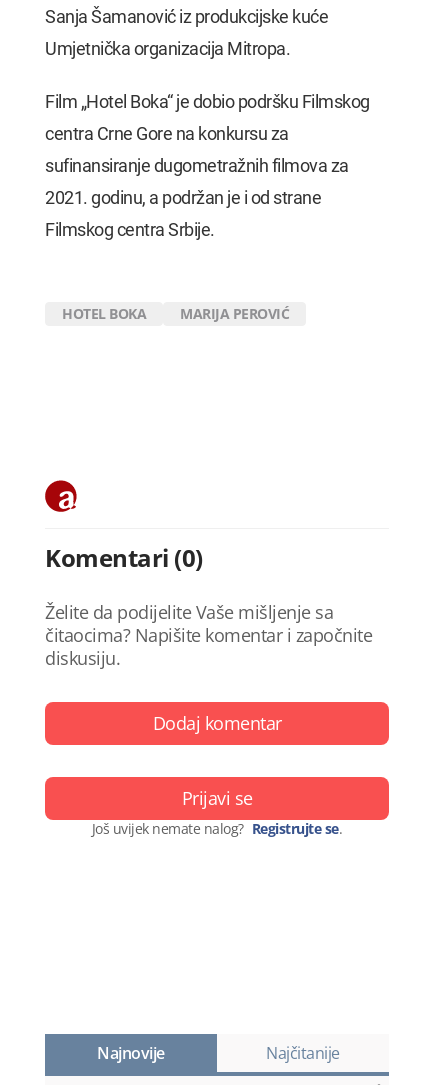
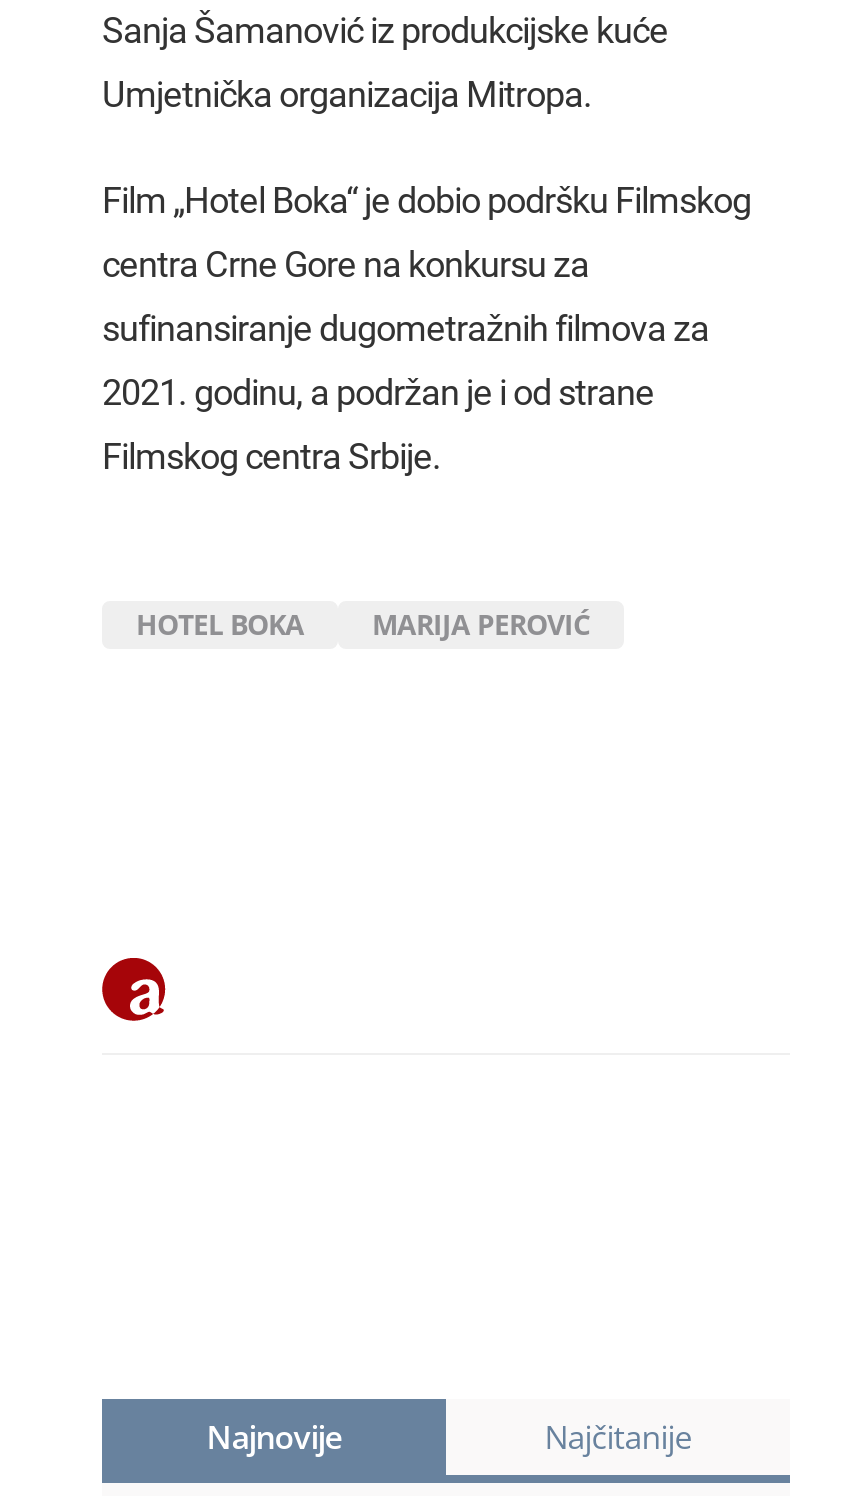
- Komentari (0)
- Želite da podijelite Vaše mišljenje sa
- čitaocima? Napišite komentar i započnite
- diskusiju.
- Dodaj komentar
- Prijavi se
- Još uvijek nemate nalog? Registrujte se.
